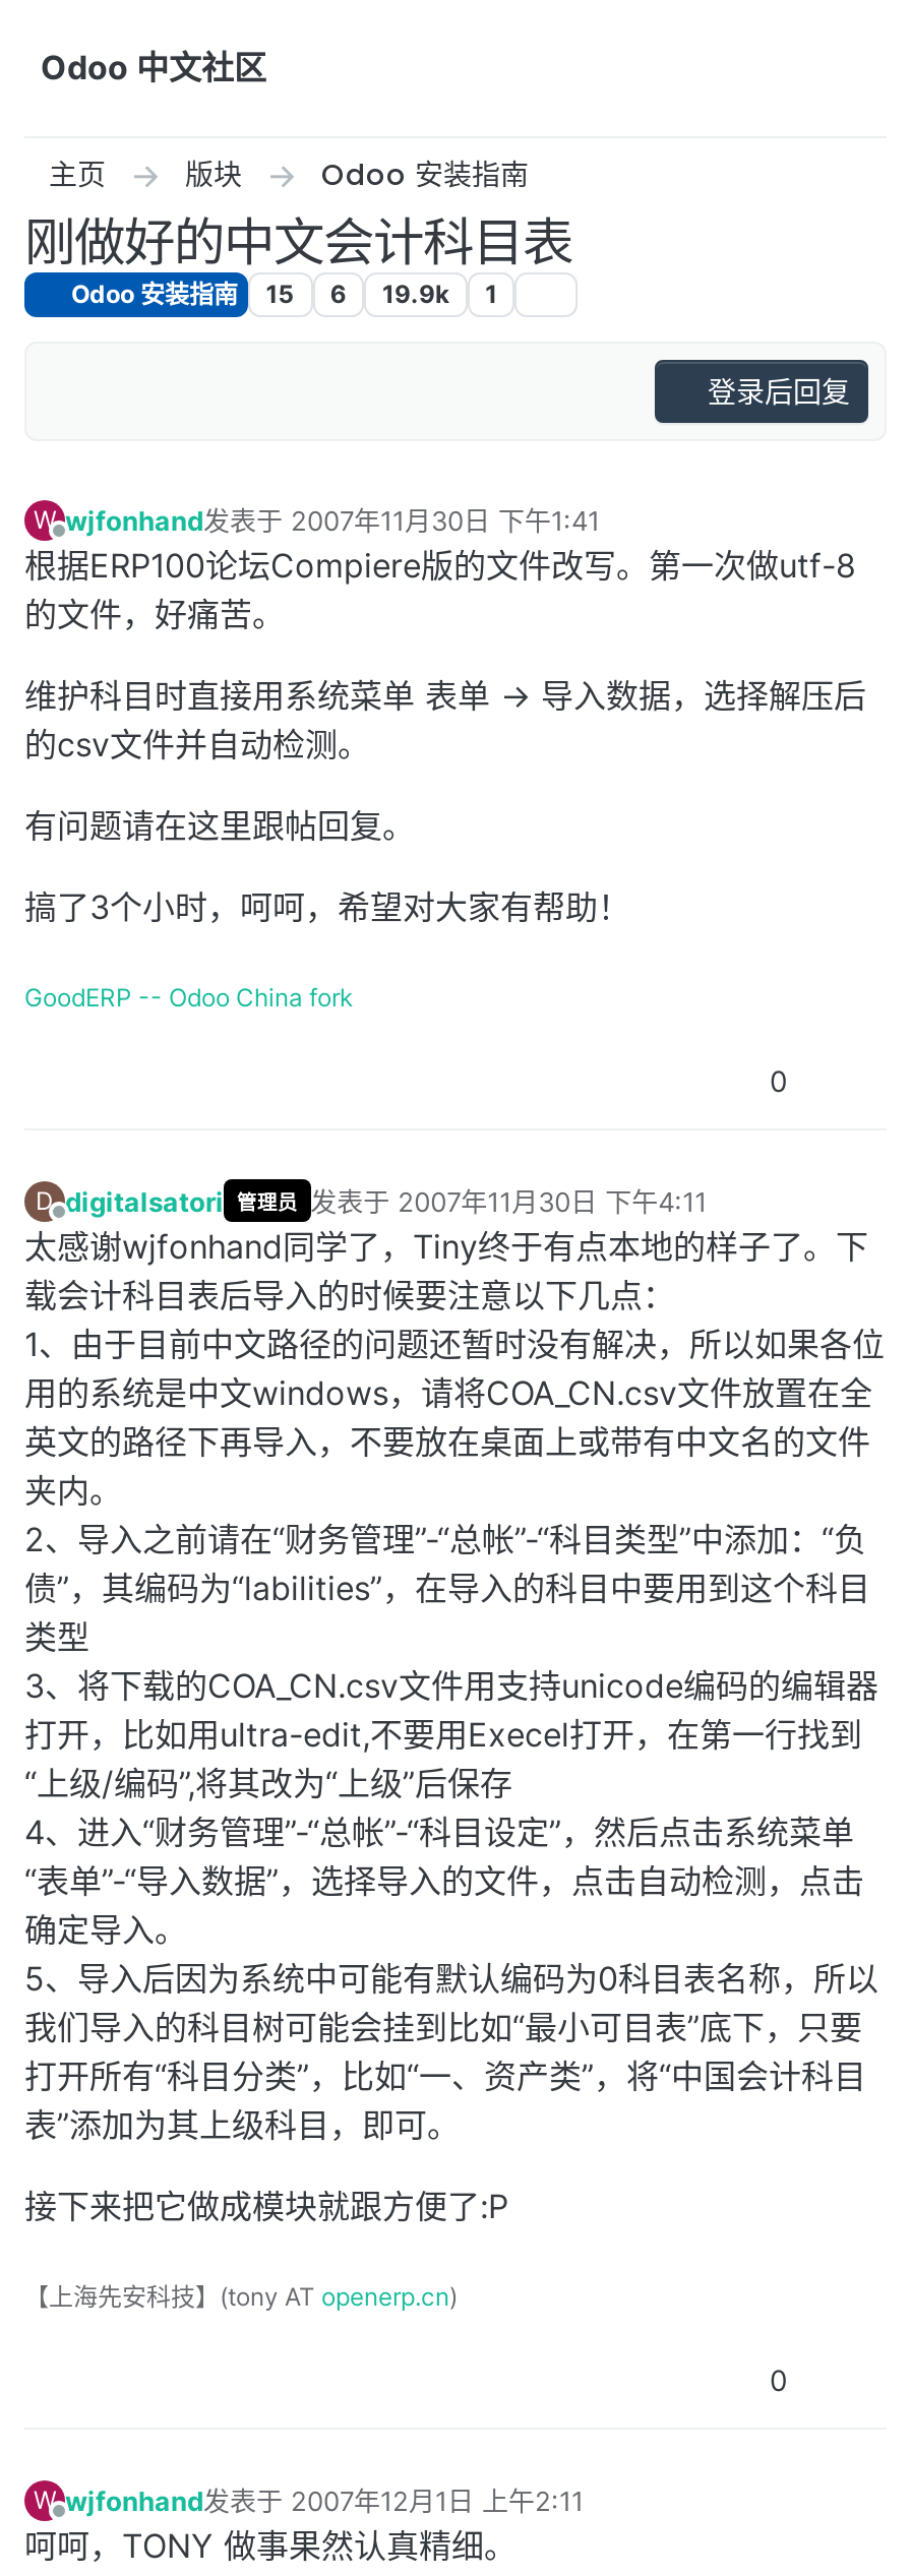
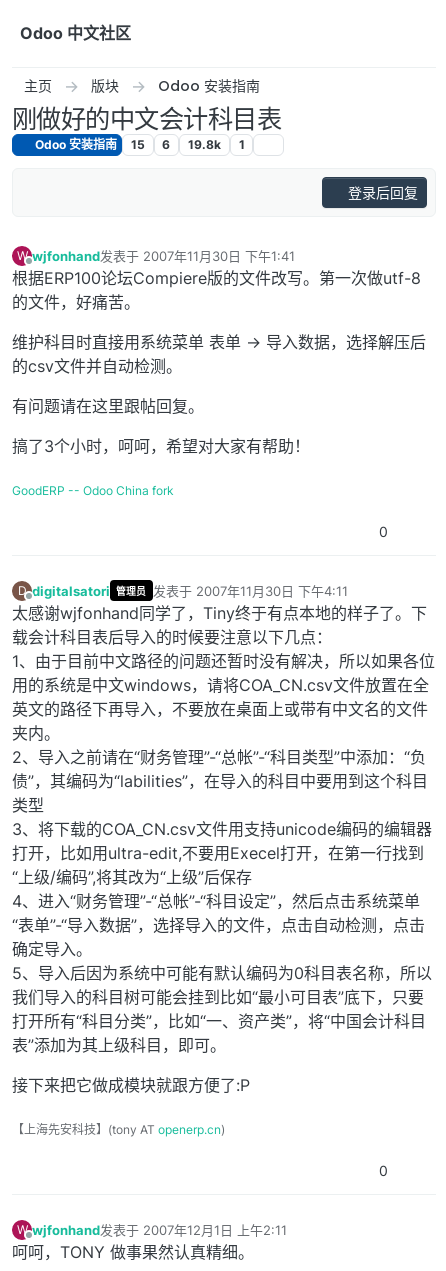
- Odoo 安装指南 15 6 19.9k 1
+ Odoo 安装指南 15 6 19.8k 1
